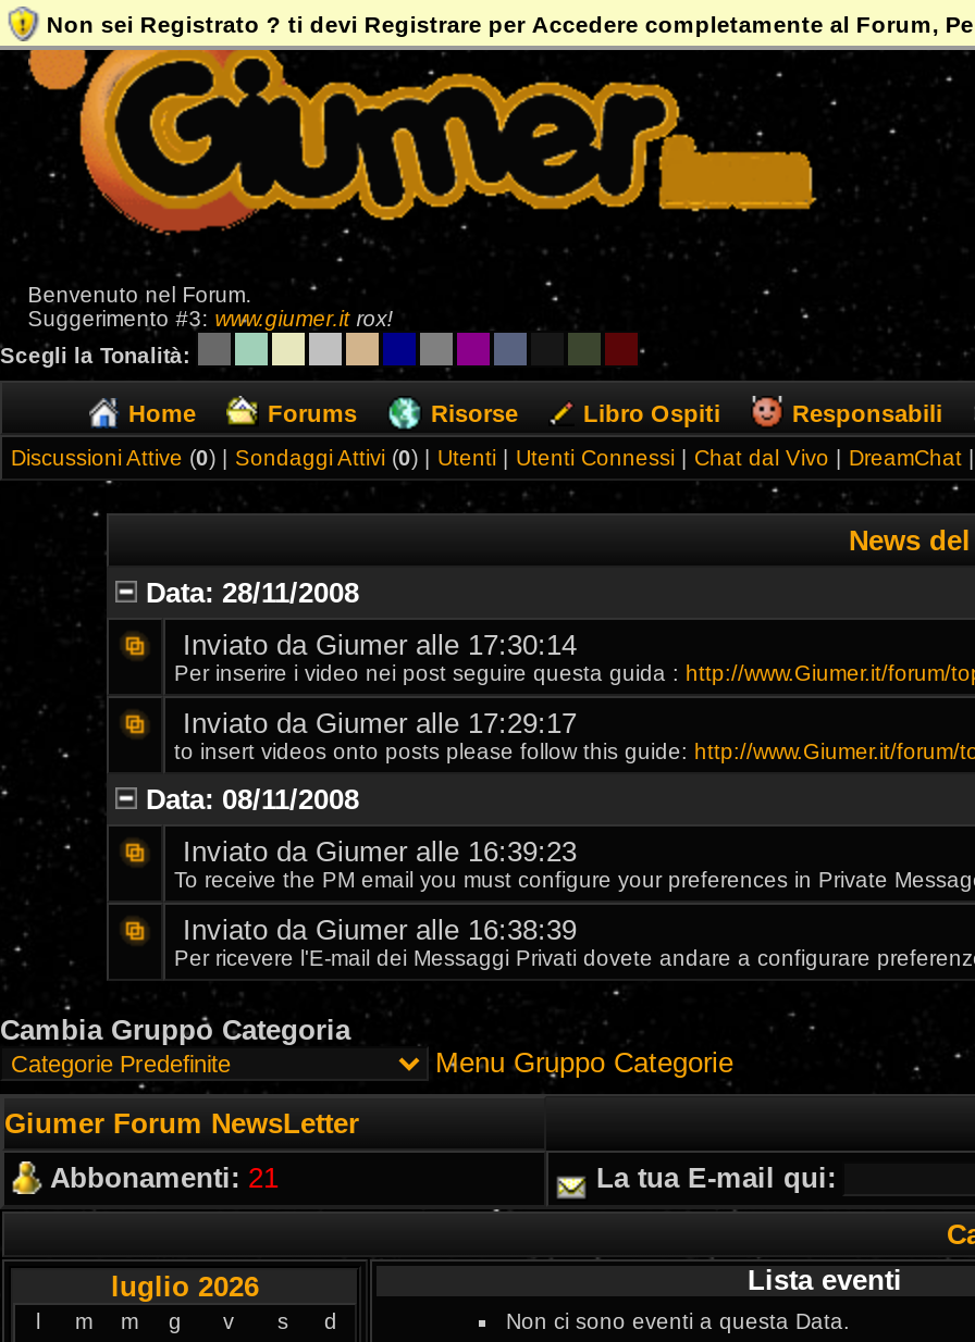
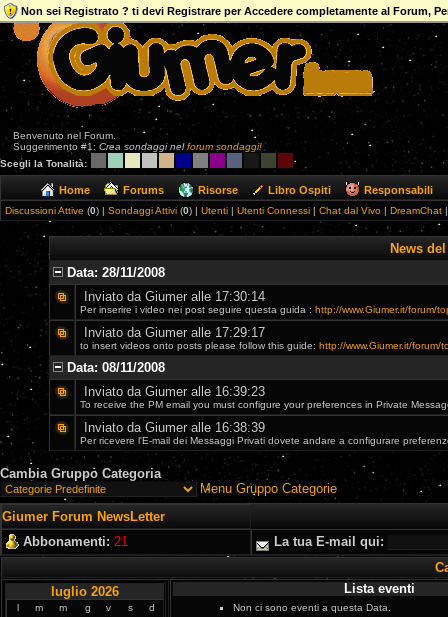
- Suggerimento #3: www.giumer.it rox!
+ Suggerimento #1: Crea sondaggi nel forum sondaggi!
